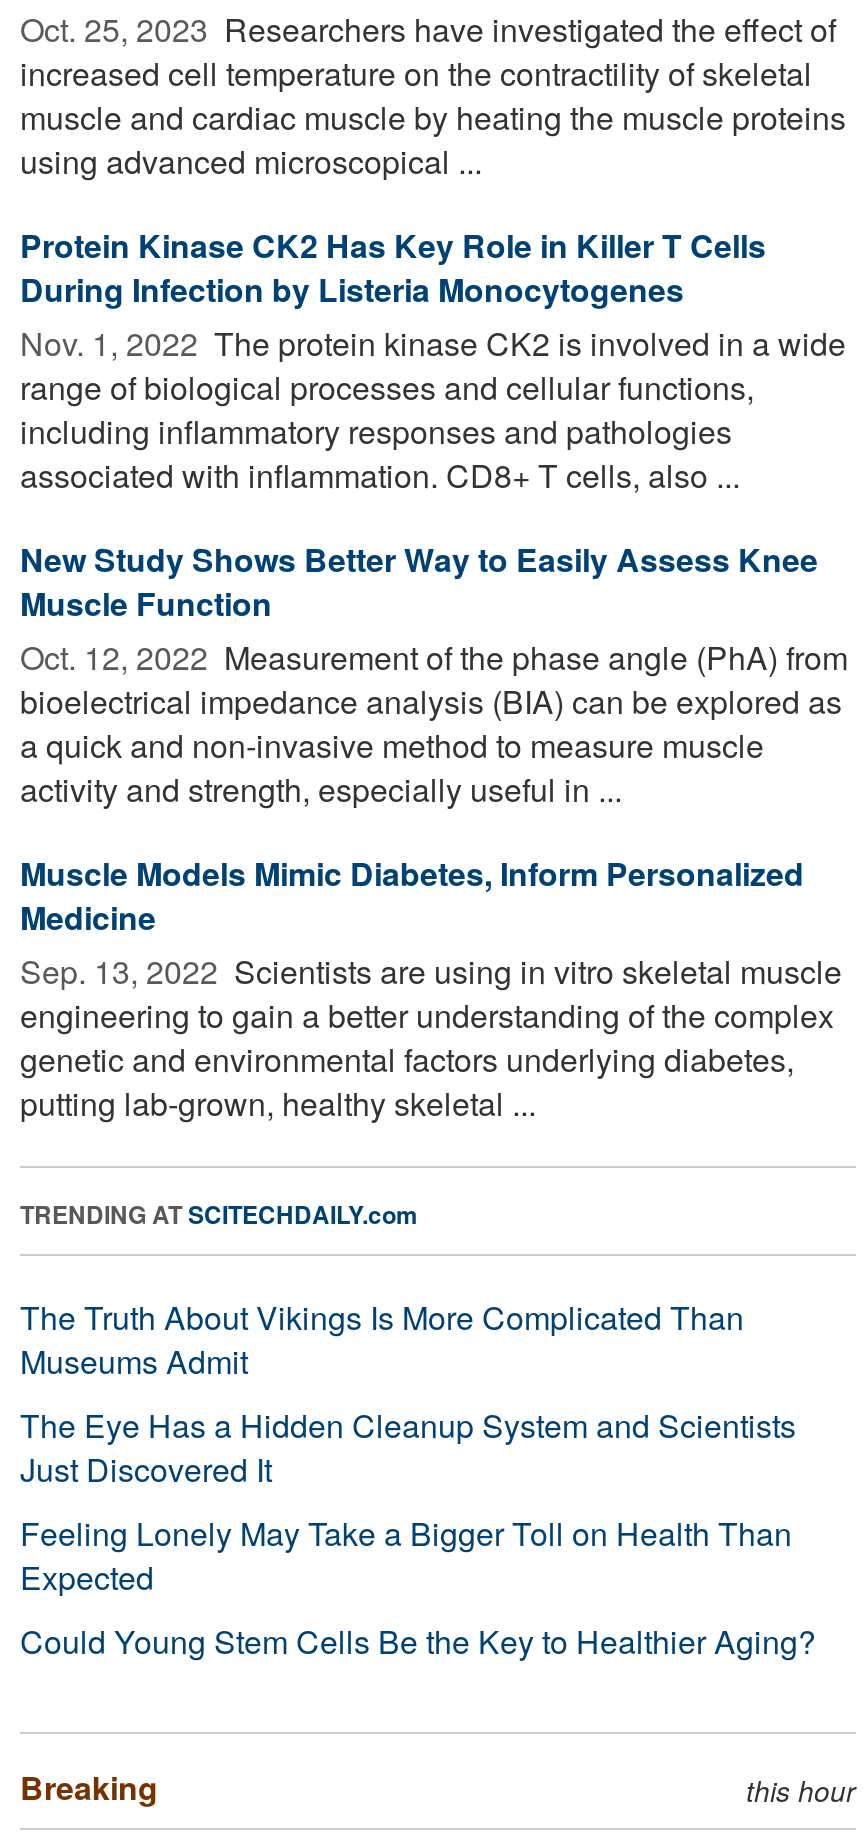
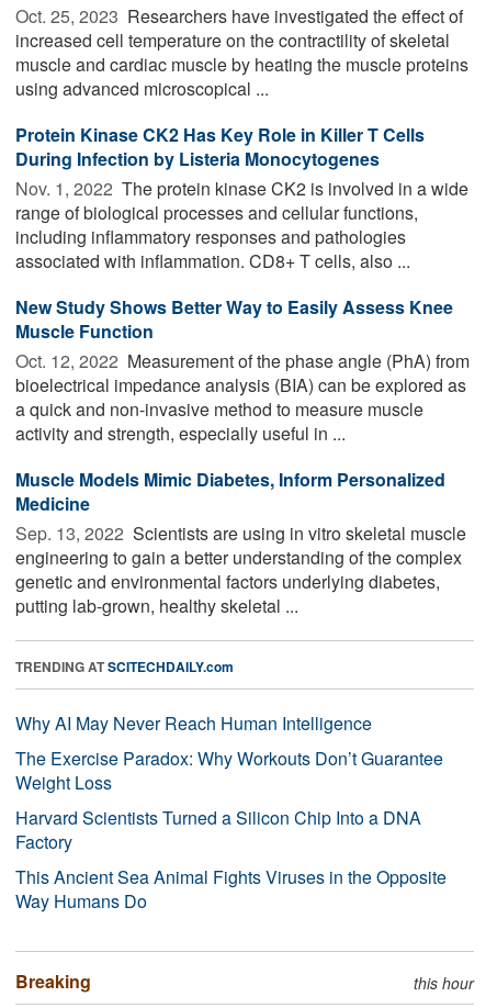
- The Truth About Vikings Is More Complicated Than
- Museums Admit
- The Eye Has a Hidden Cleanup System and Scientists
- Just Discovered It
- Feeling Lonely May Take a Bigger Toll on Health Than
- Expected
- Could Young Stem Cells Be the Key to Healthier Aging?
+ Why AI May Never Reach Human Intelligence
+ The Exercise Paradox: Why Workouts Don’t Guarantee
+ Weight Loss
+ Harvard Scientists Turned a Silicon Chip Into a DNA
+ Factory
+ This Ancient Sea Animal Fights Viruses in the Opposite
+ Way Humans Do
